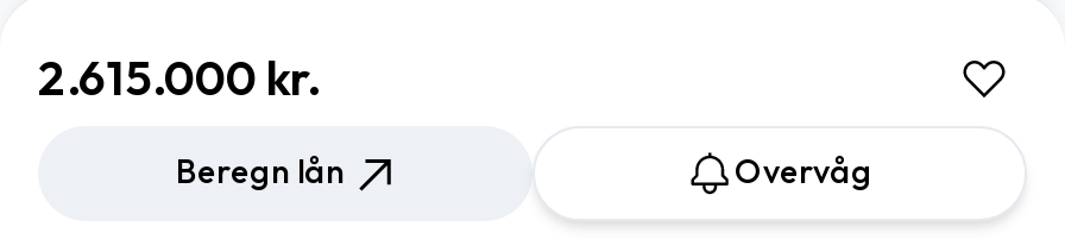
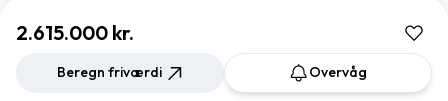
- Beregn lån
+ Beregn friværdi
